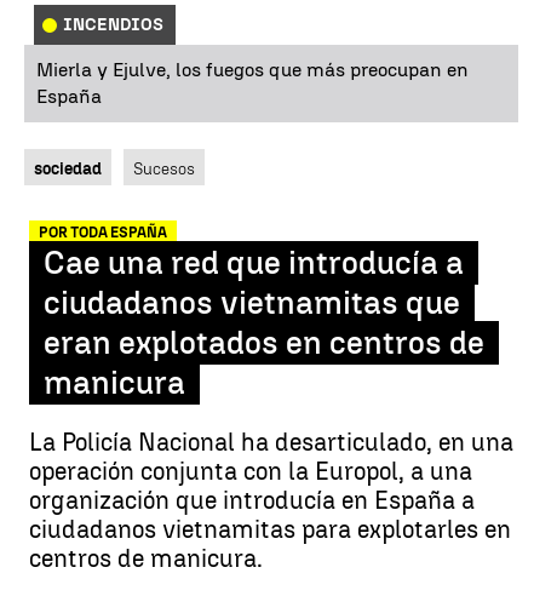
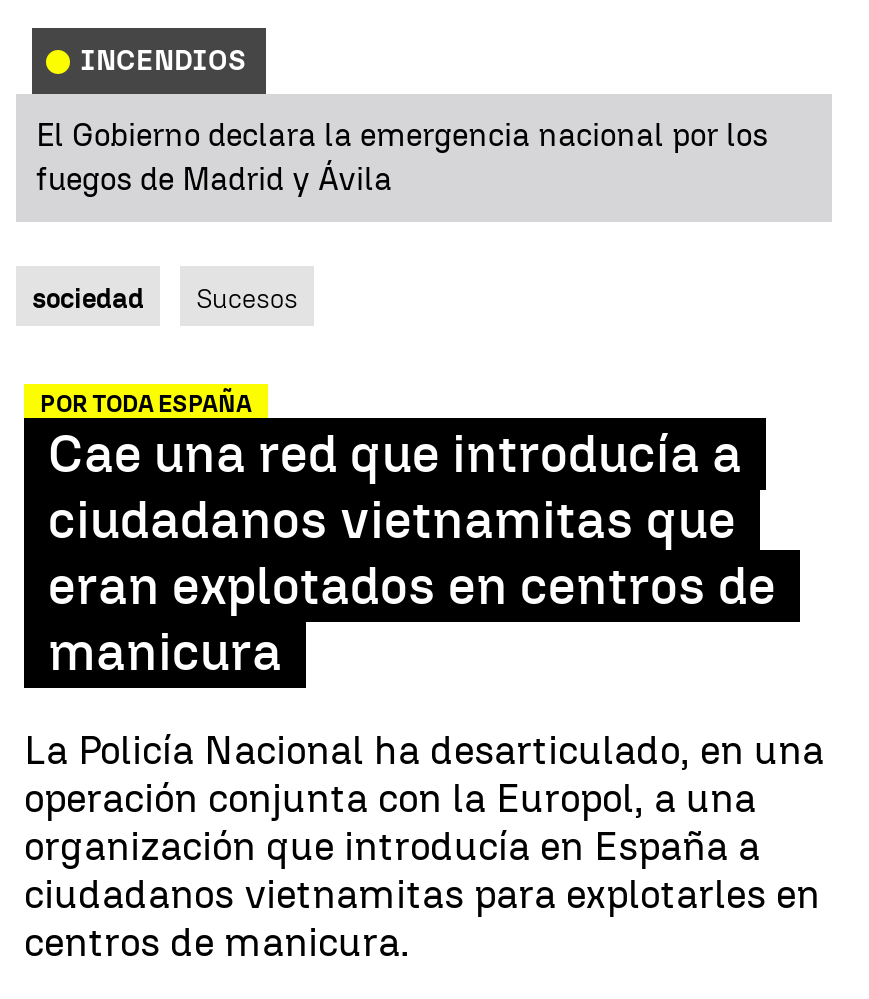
- Mierla y Ejulve, los fuegos que más preocupan en
- España
+ El Gobierno declara la emergencia nacional por los
+ fuegos de Madrid y Ávila
